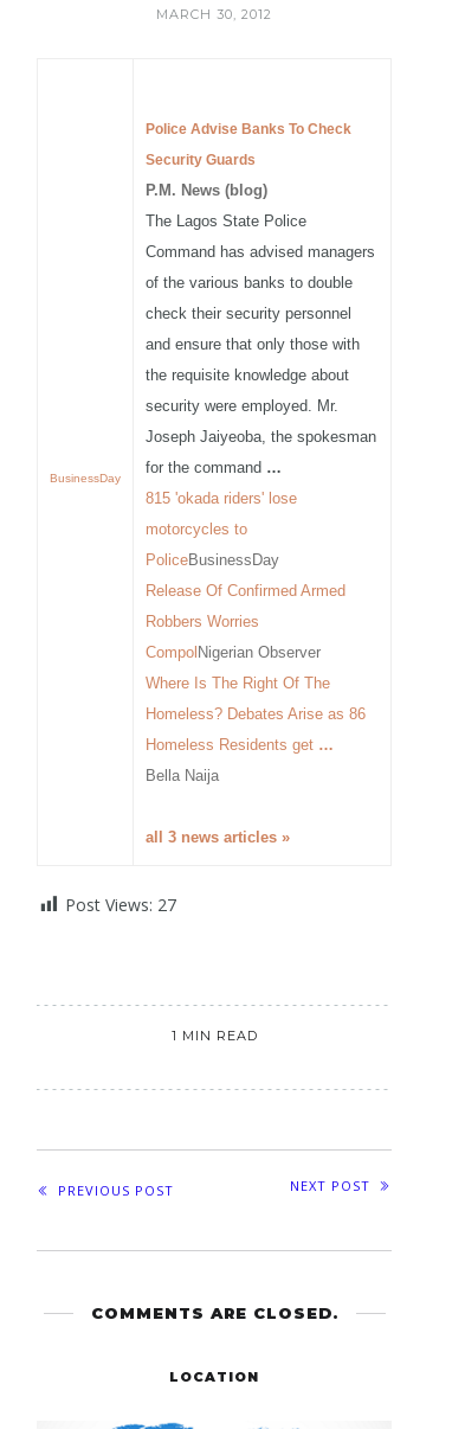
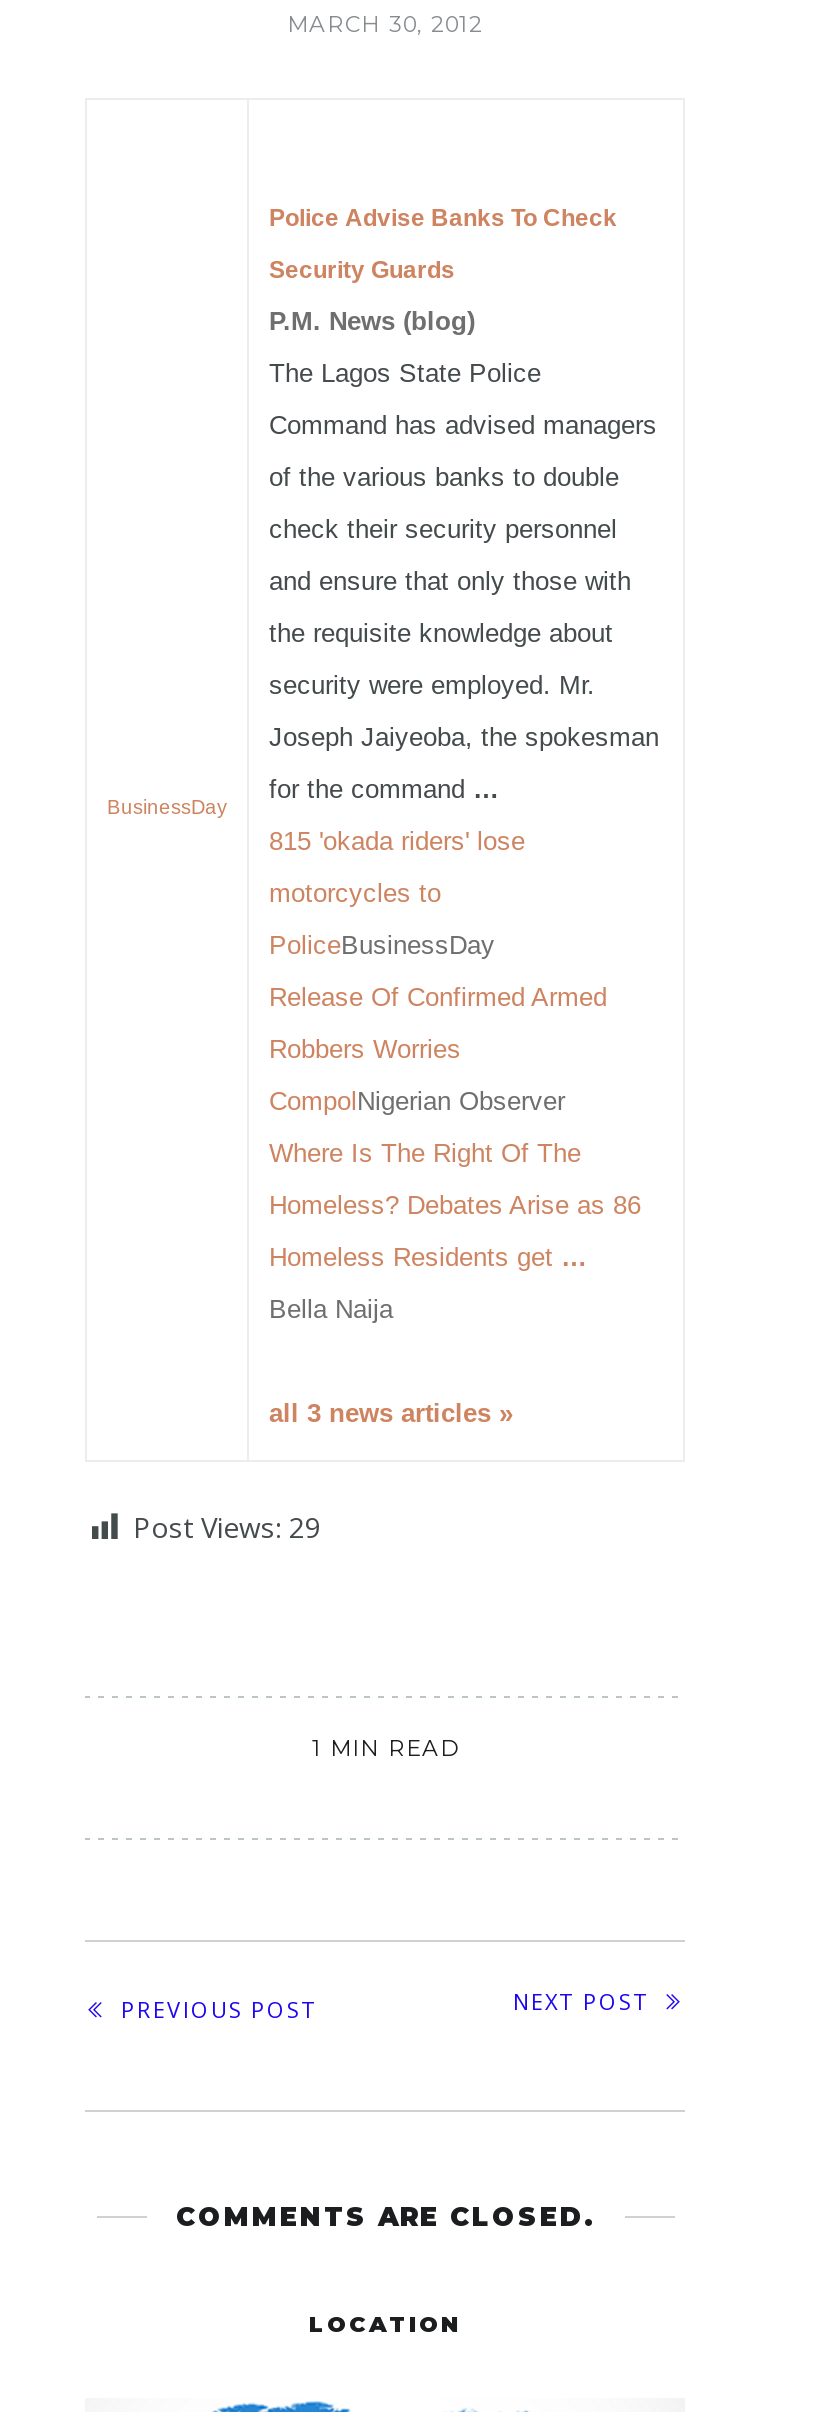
- Post Views: 27
+ Post Views: 29
